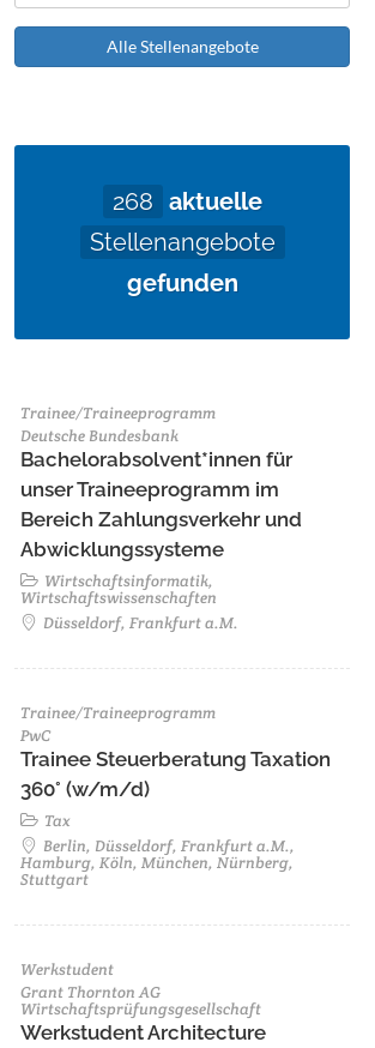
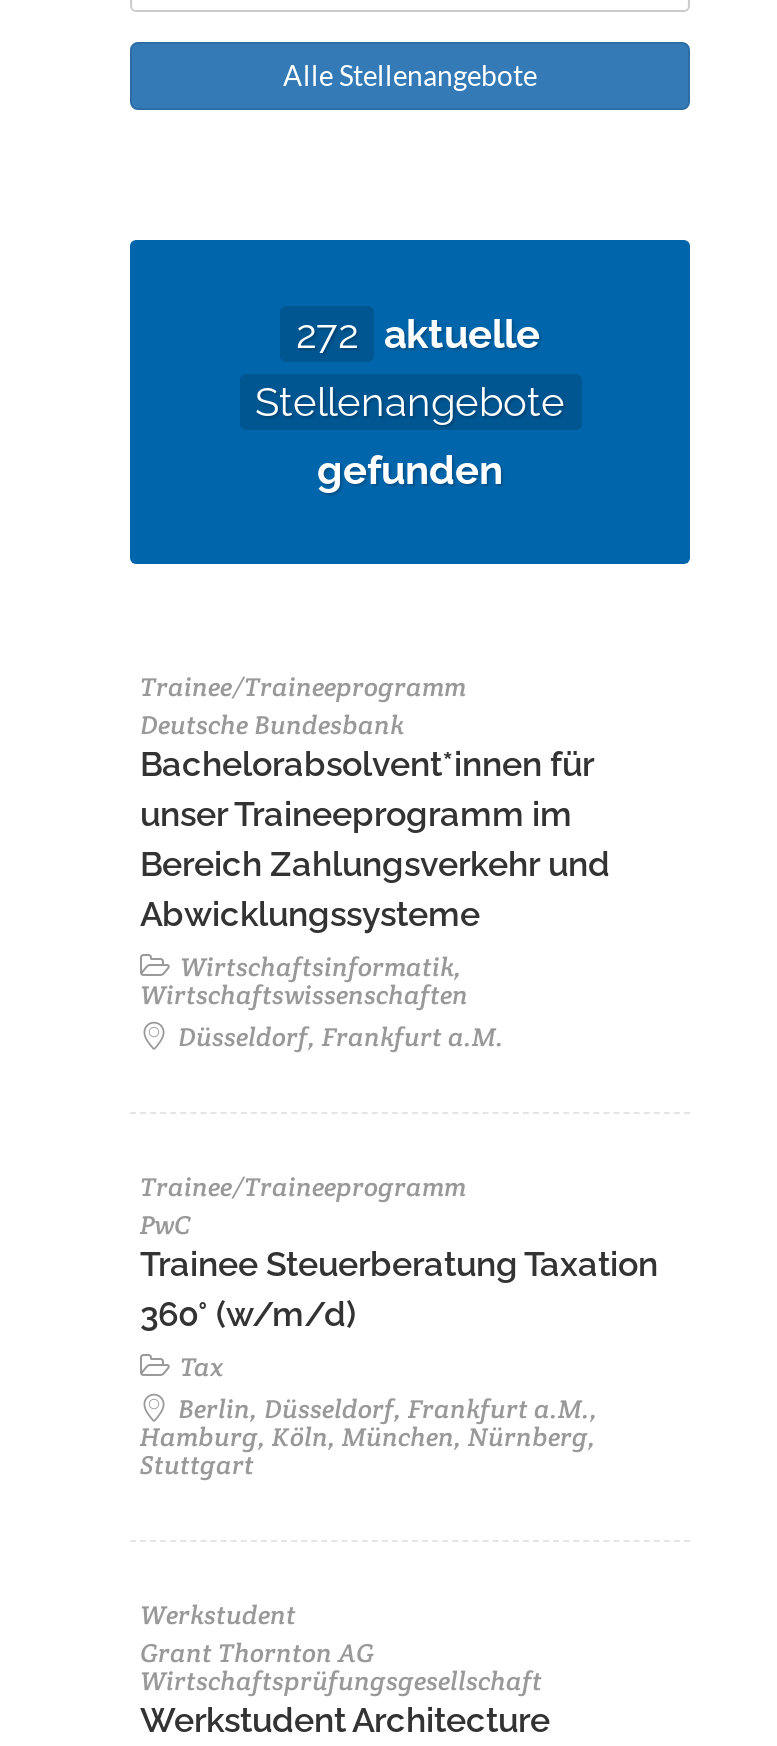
- 268 aktuelle
+ 272 aktuelle
